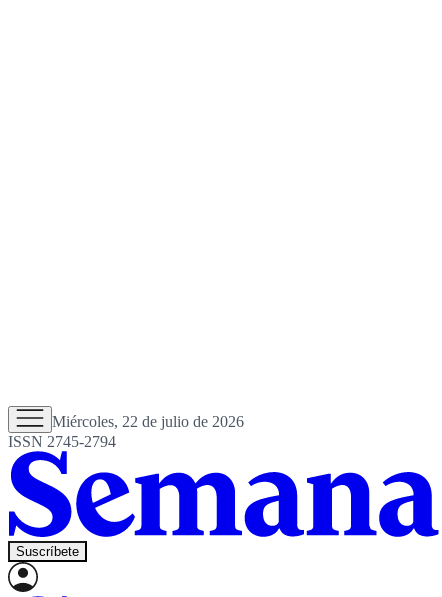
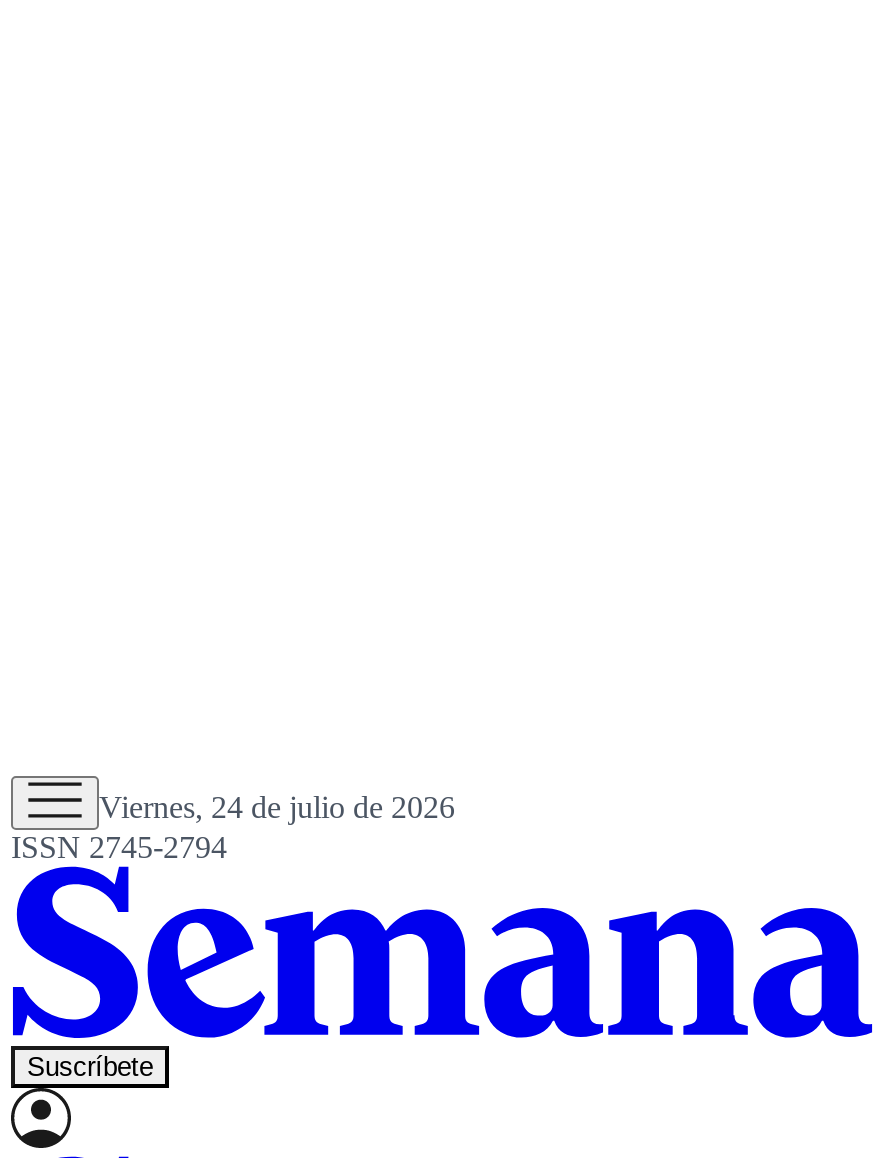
- Miércoles, 22 de julio de 2026
+ Viernes, 24 de julio de 2026
